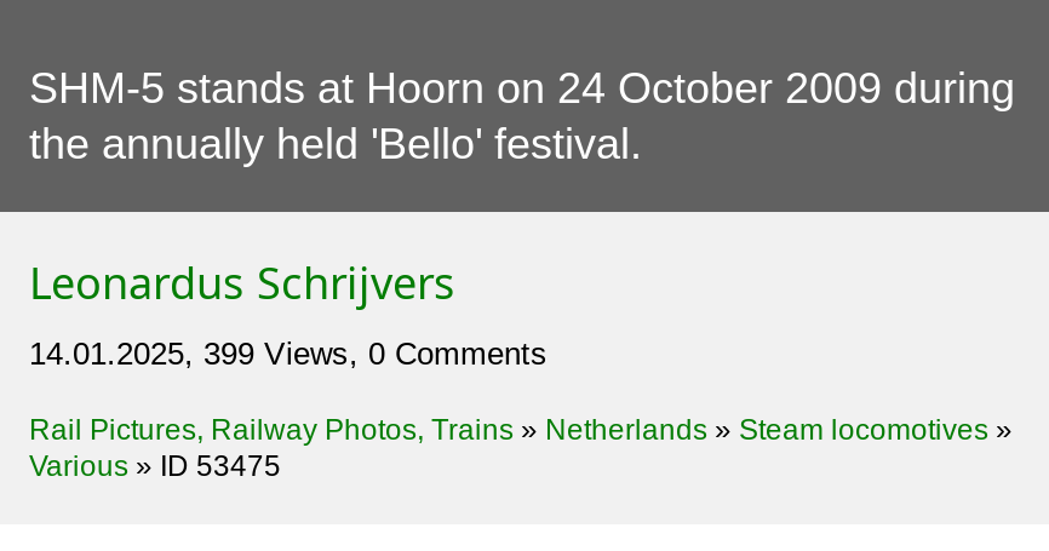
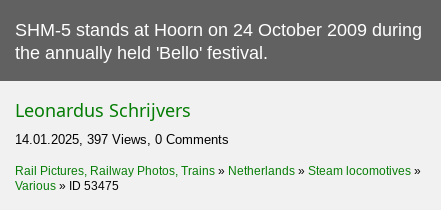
- 14.01.2025, 399 Views, 0 Comments
+ 14.01.2025, 397 Views, 0 Comments
